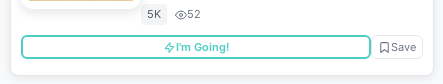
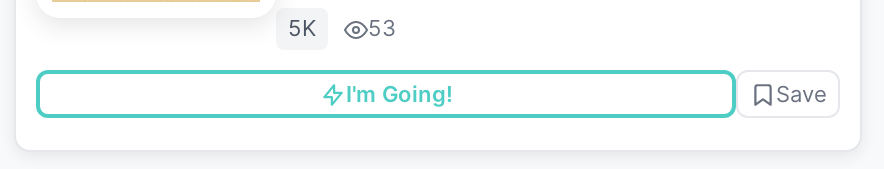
- 5K 52
+ 5K 53
